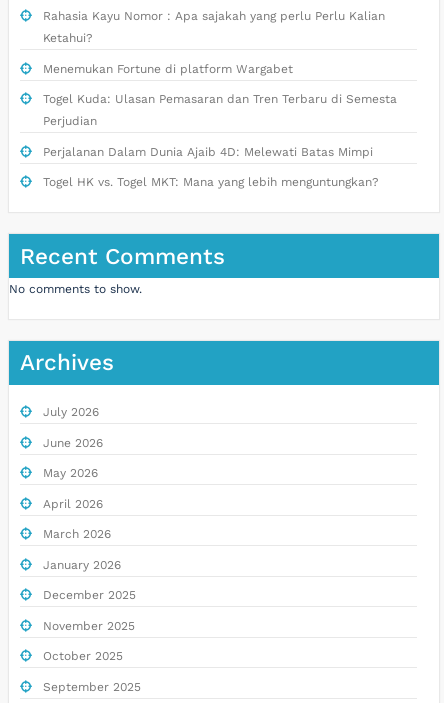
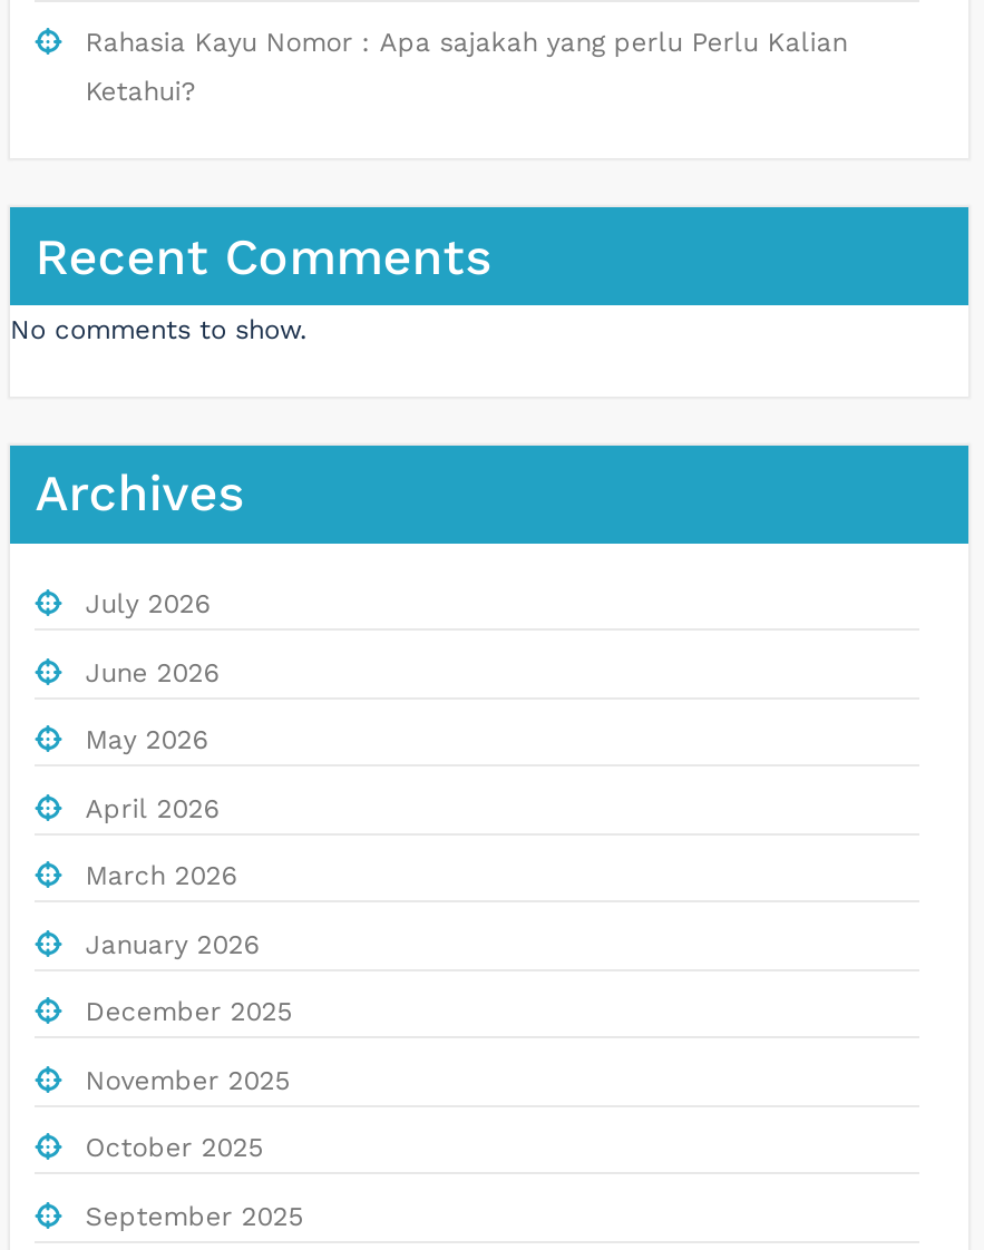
- Menemukan Fortune di platform Wargabet
- Togel Kuda: Ulasan Pemasaran dan Tren Terbaru di Semesta
- Perjudian
- Perjalanan Dalam Dunia Ajaib 4D: Melewati Batas Mimpi
- Togel HK vs. Togel MKT: Mana yang lebih menguntungkan?
